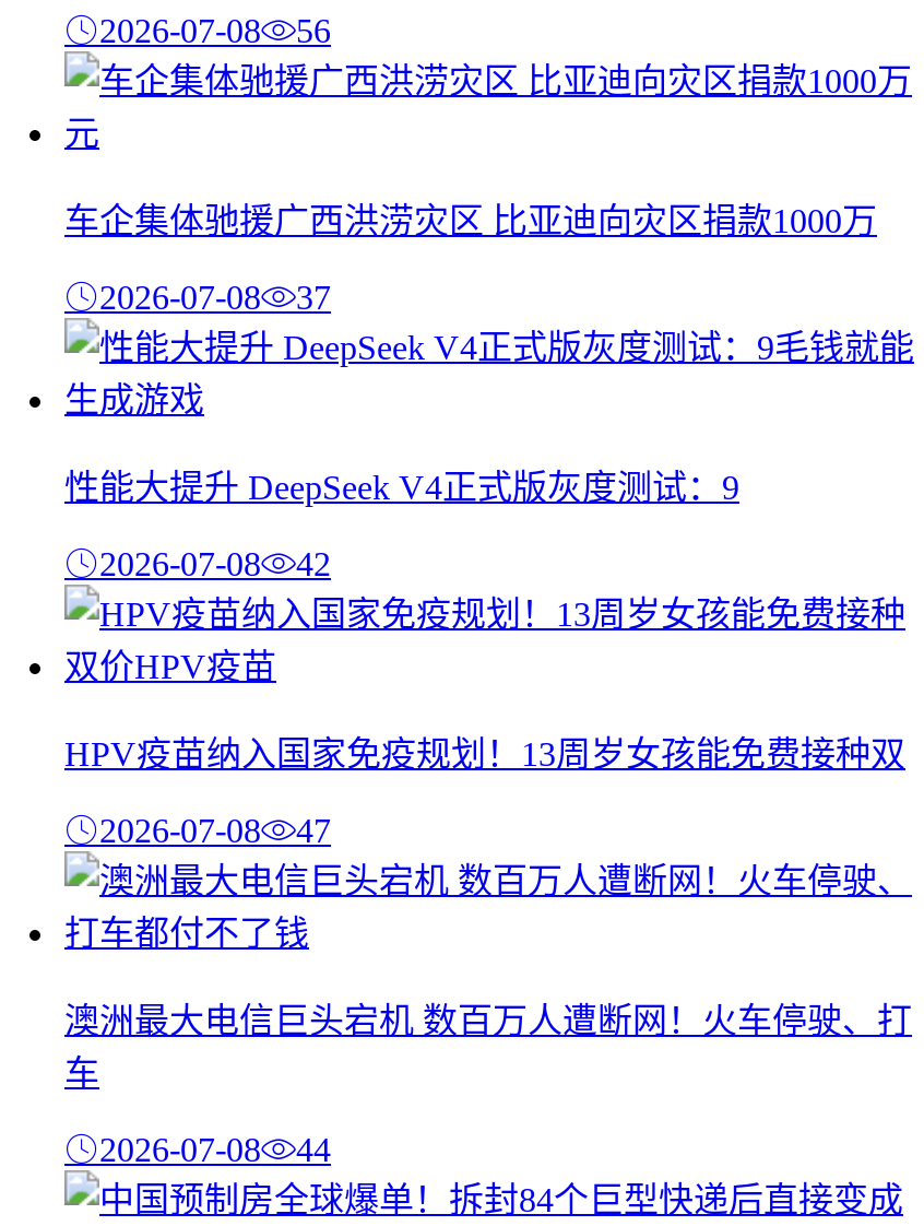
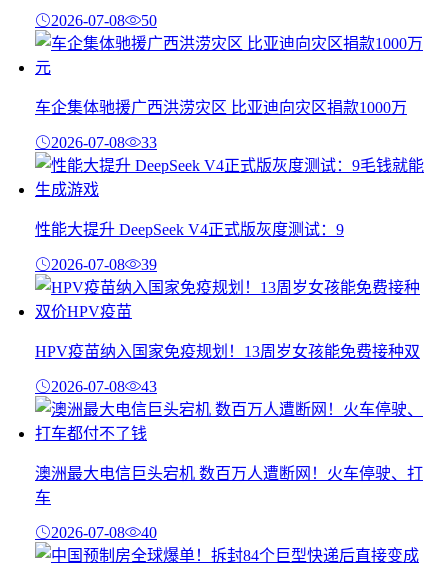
- 2026-07-08 56
+ 2026-07-08 50

- 2026-07-08 37
+ 2026-07-08 33

- 2026-07-08 42
+ 2026-07-08 39

- 2026-07-08 47
+ 2026-07-08 43

- 2026-07-08 44
+ 2026-07-08 40
